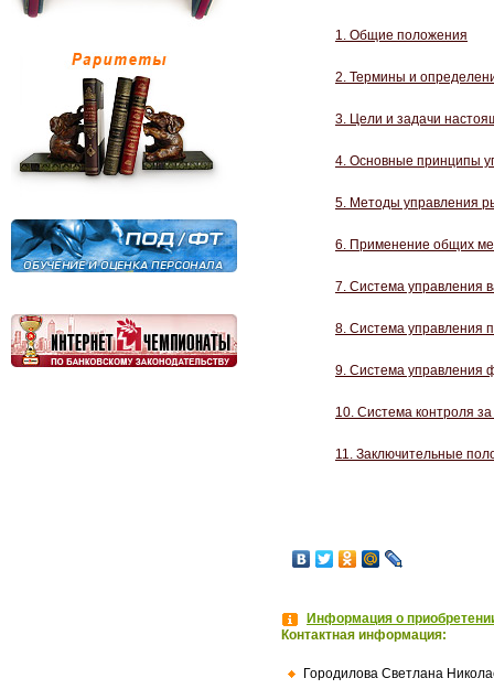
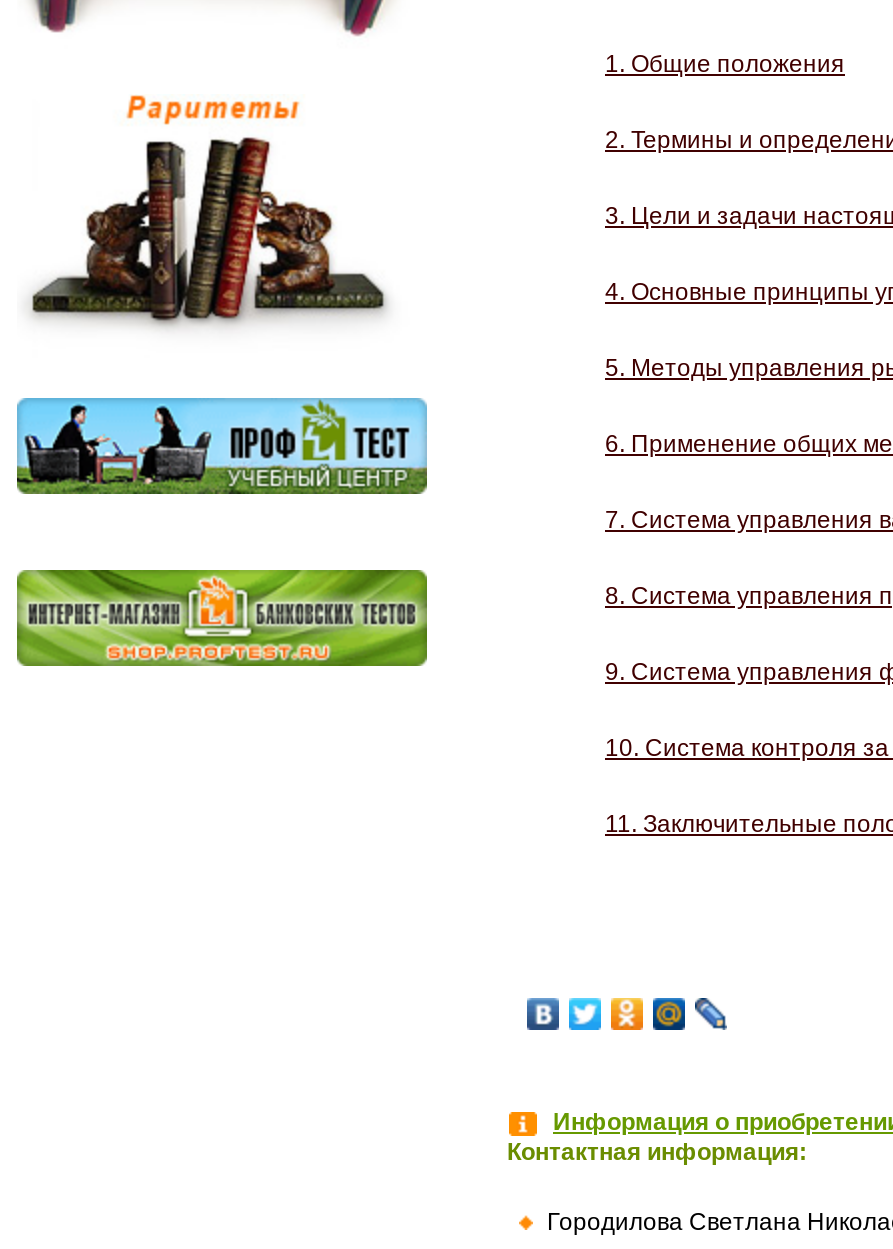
- [image]
+ [image]

- [image]
+ [image]
